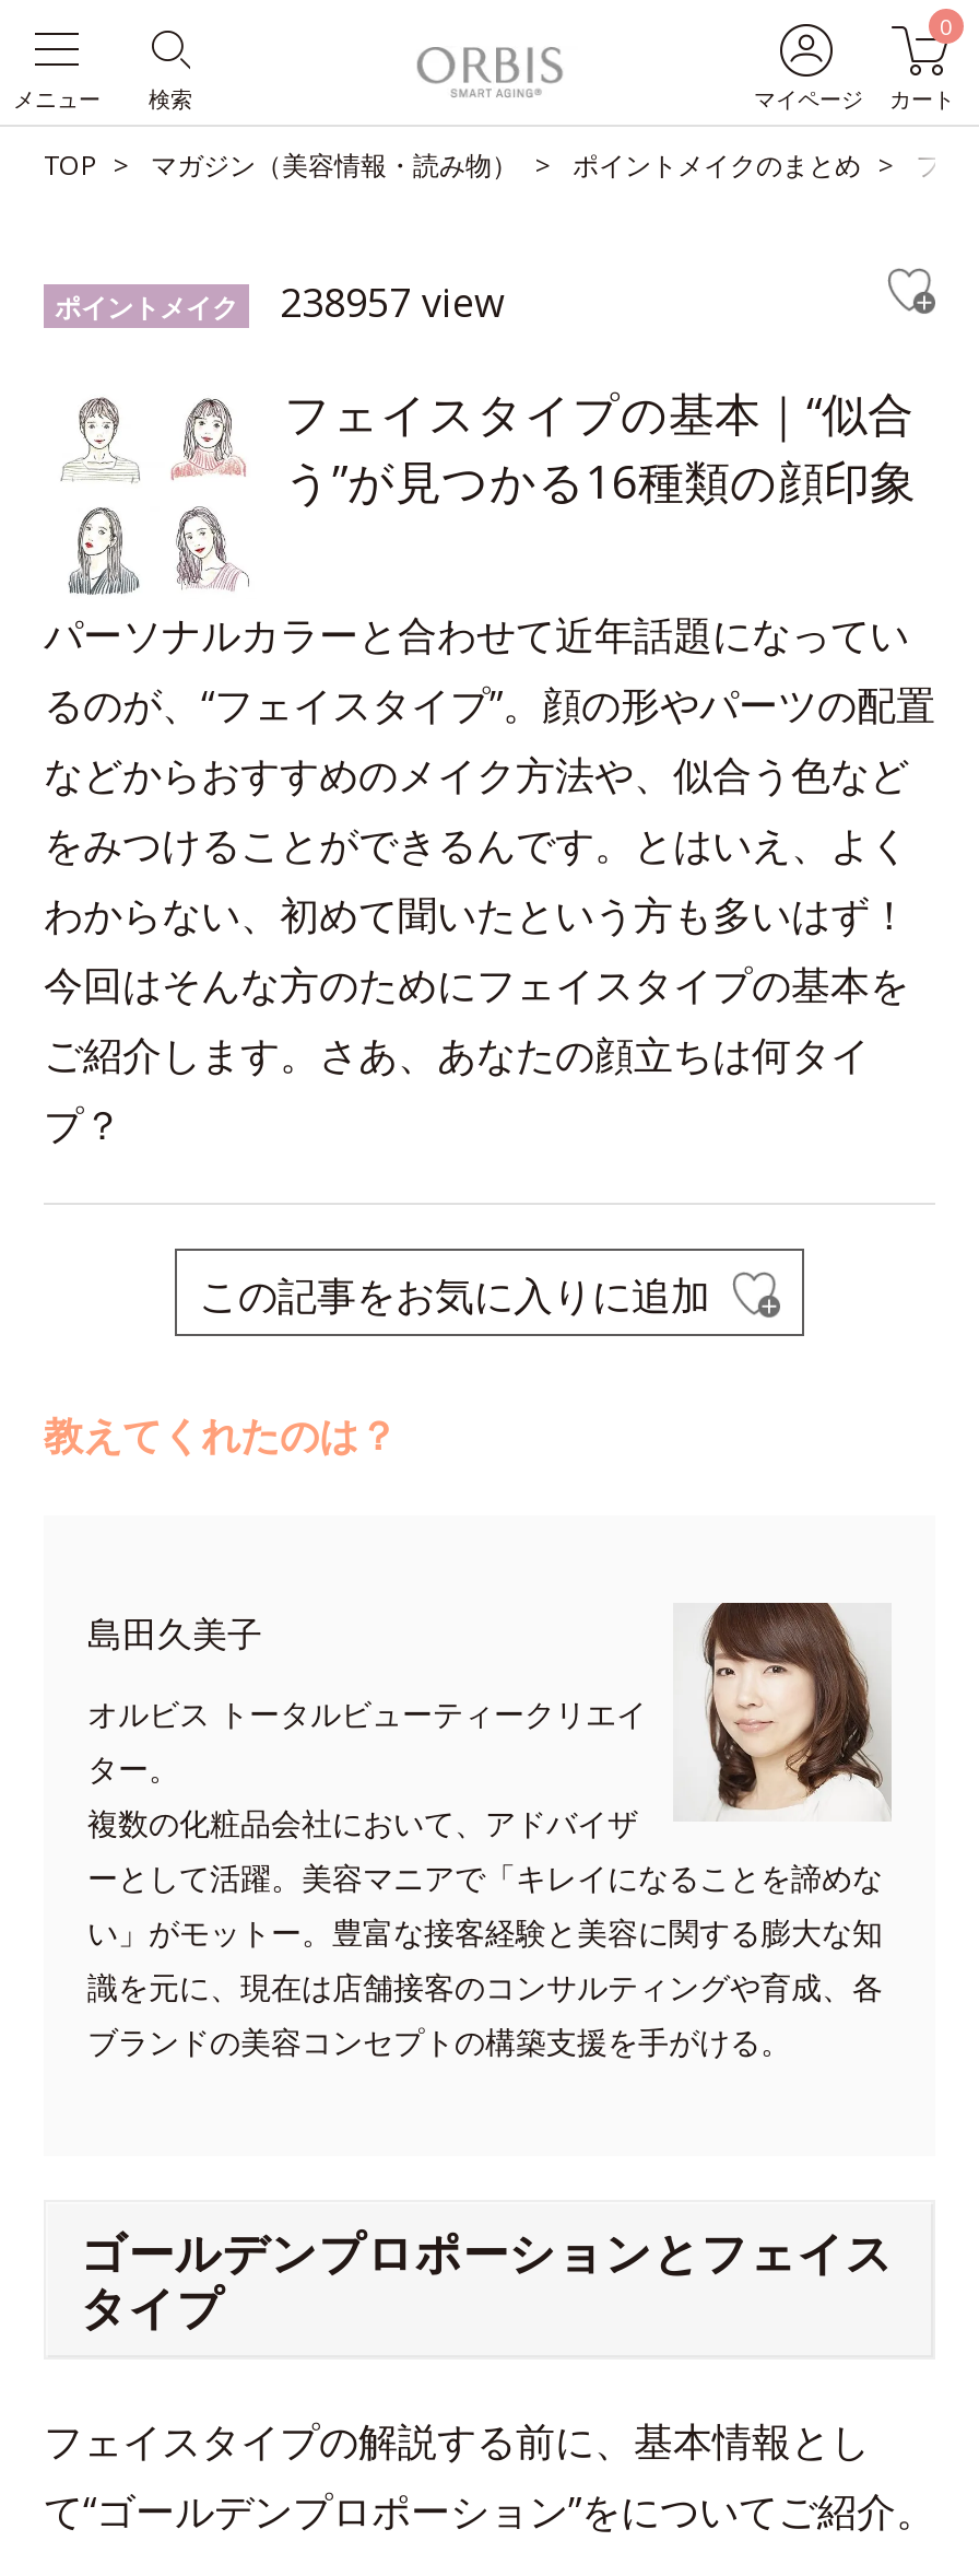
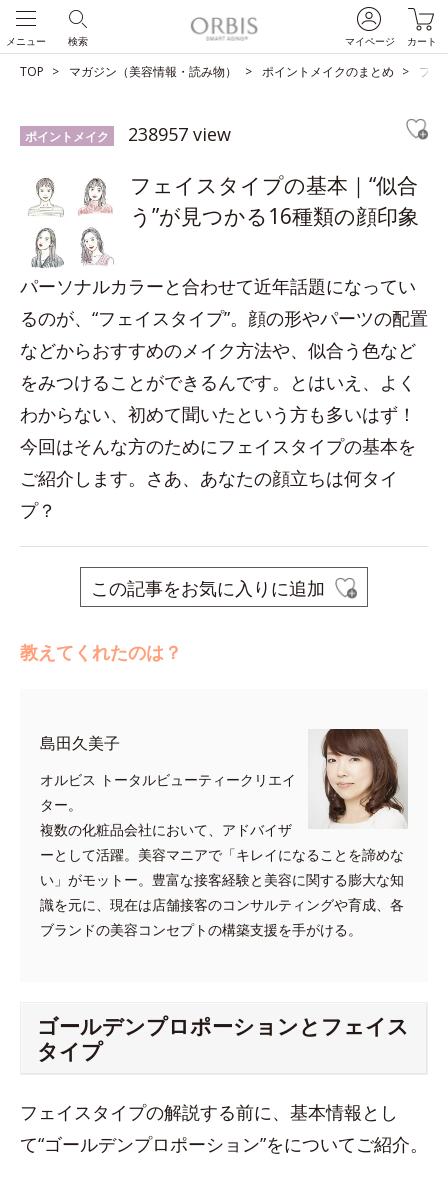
- 0
